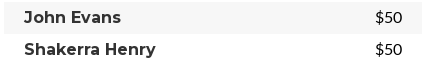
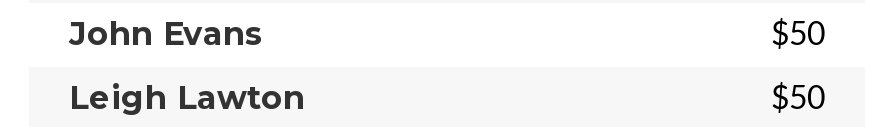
- Shakerra Henry
+ Leigh Lawton
